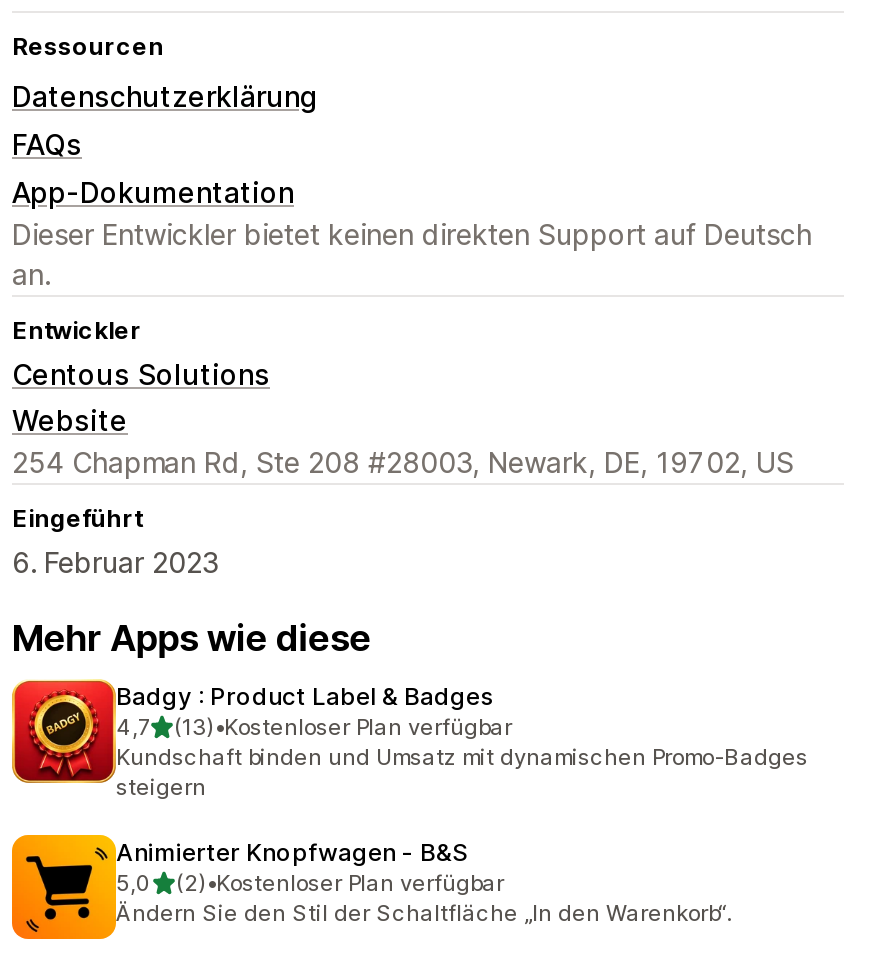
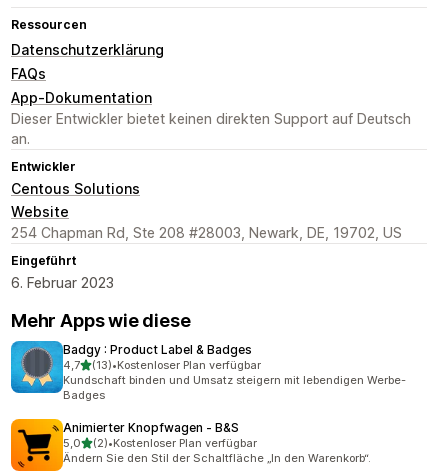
- [image]
- Kundschaft binden und Umsatz mit dynamischen Promo-Badges
- steigern
+ [image]
+ Kundschaft binden und Umsatz steigern mit lebendigen Werbe-
+ Badges
